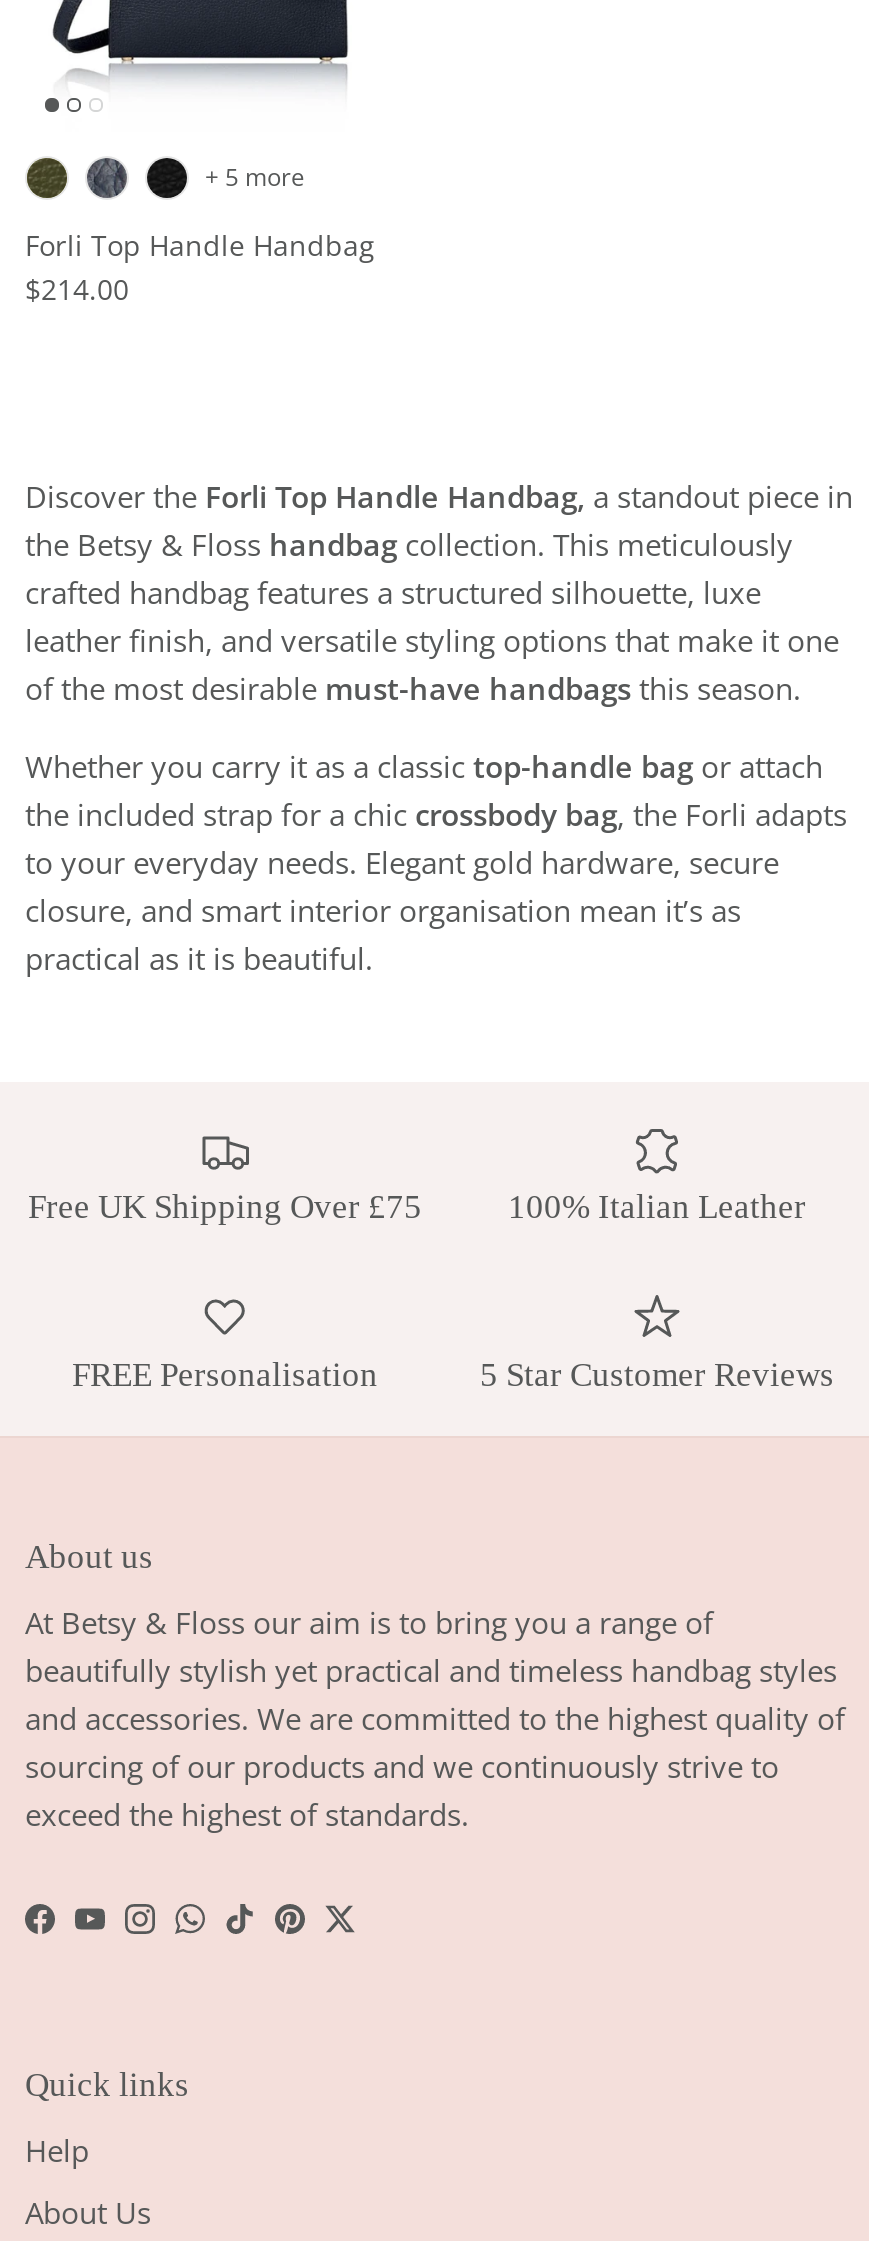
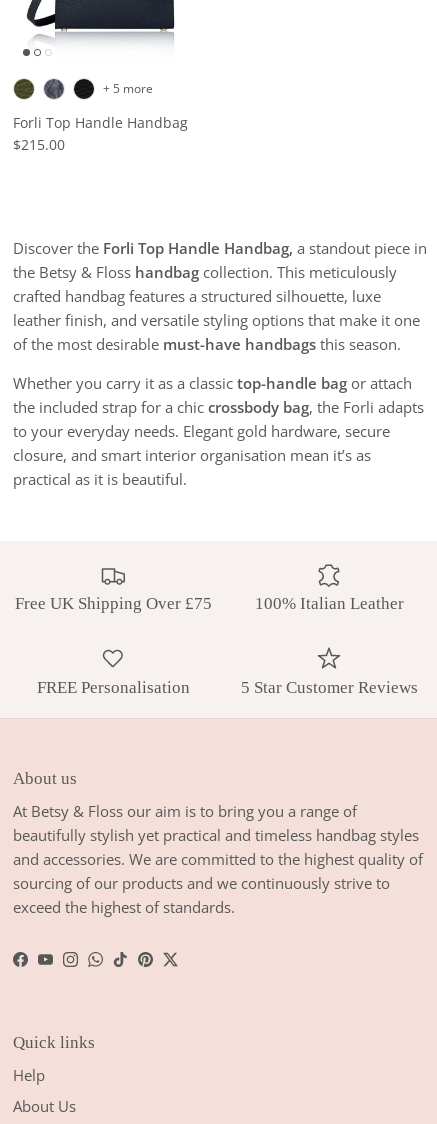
- $214.00
+ $215.00
